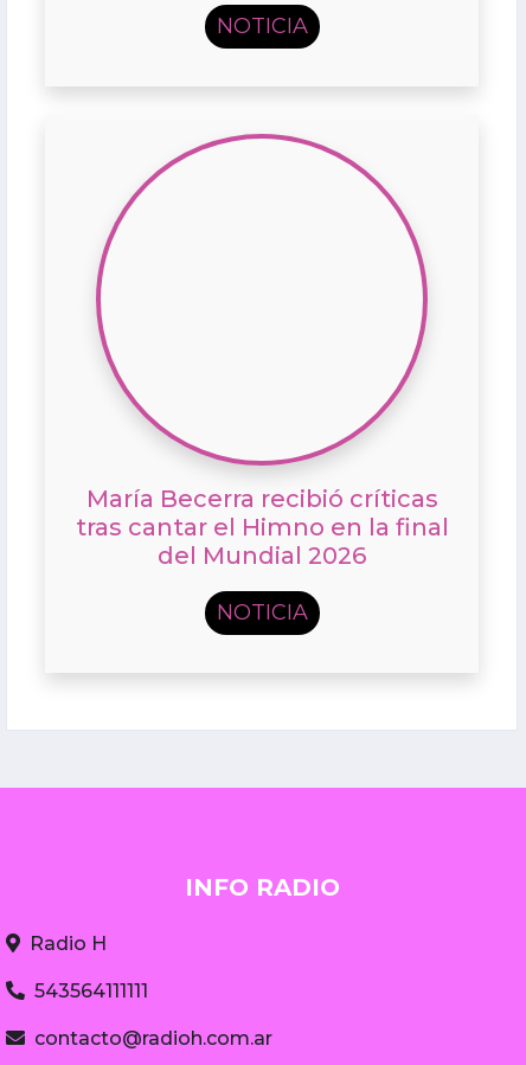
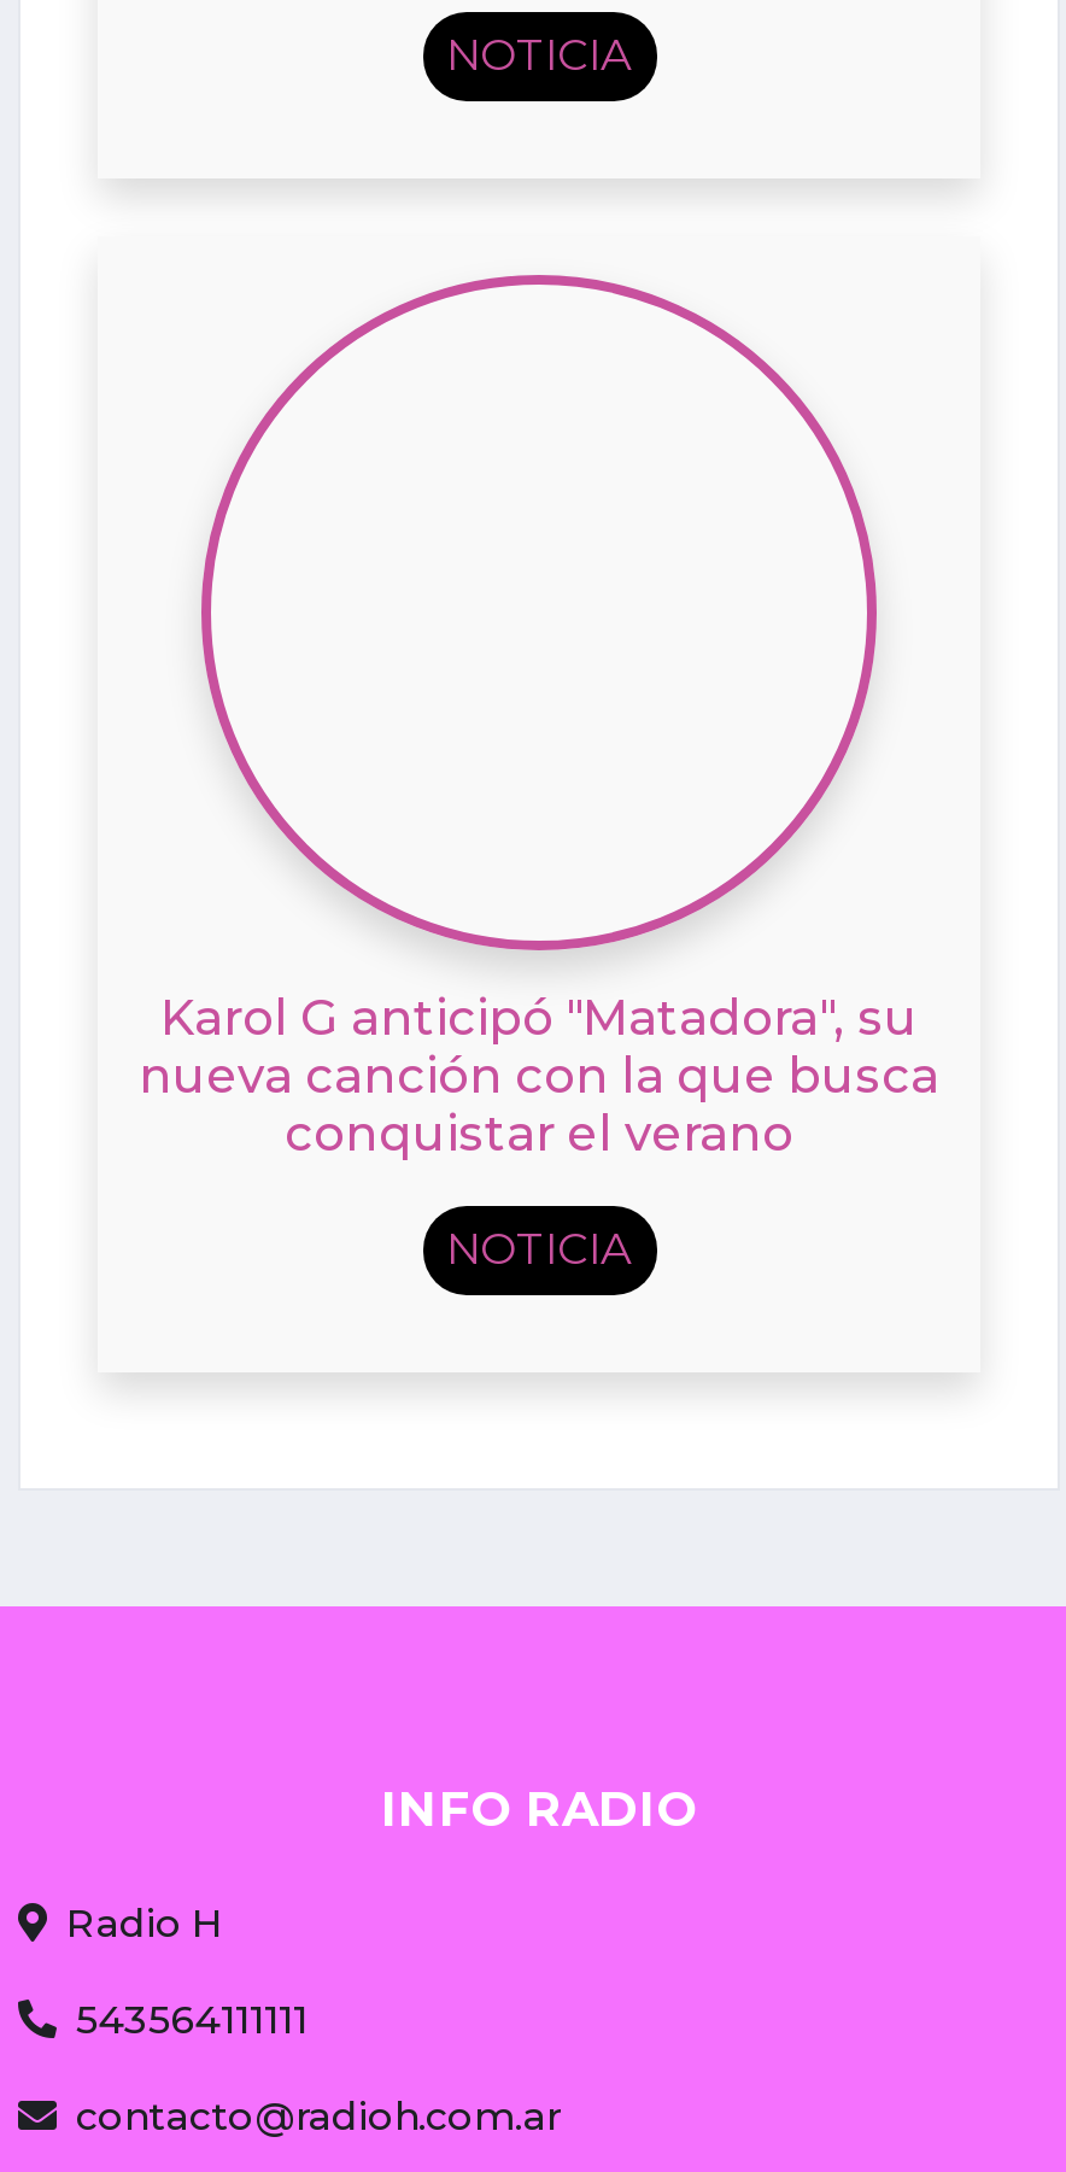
- María Becerra recibió críticas
- tras cantar el Himno en la final
- del Mundial 2026
+ Karol G anticipó "Matadora", su
+ nueva canción con la que busca
+ conquistar el verano
